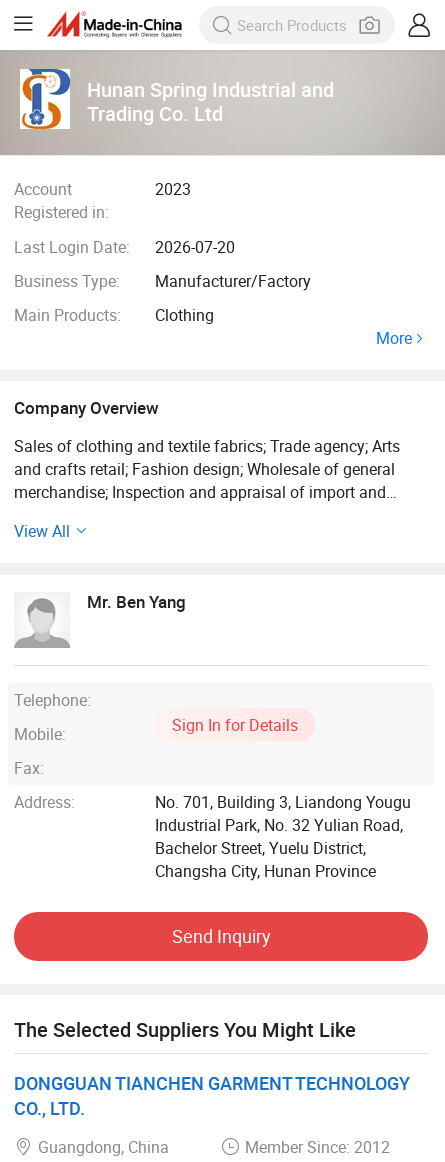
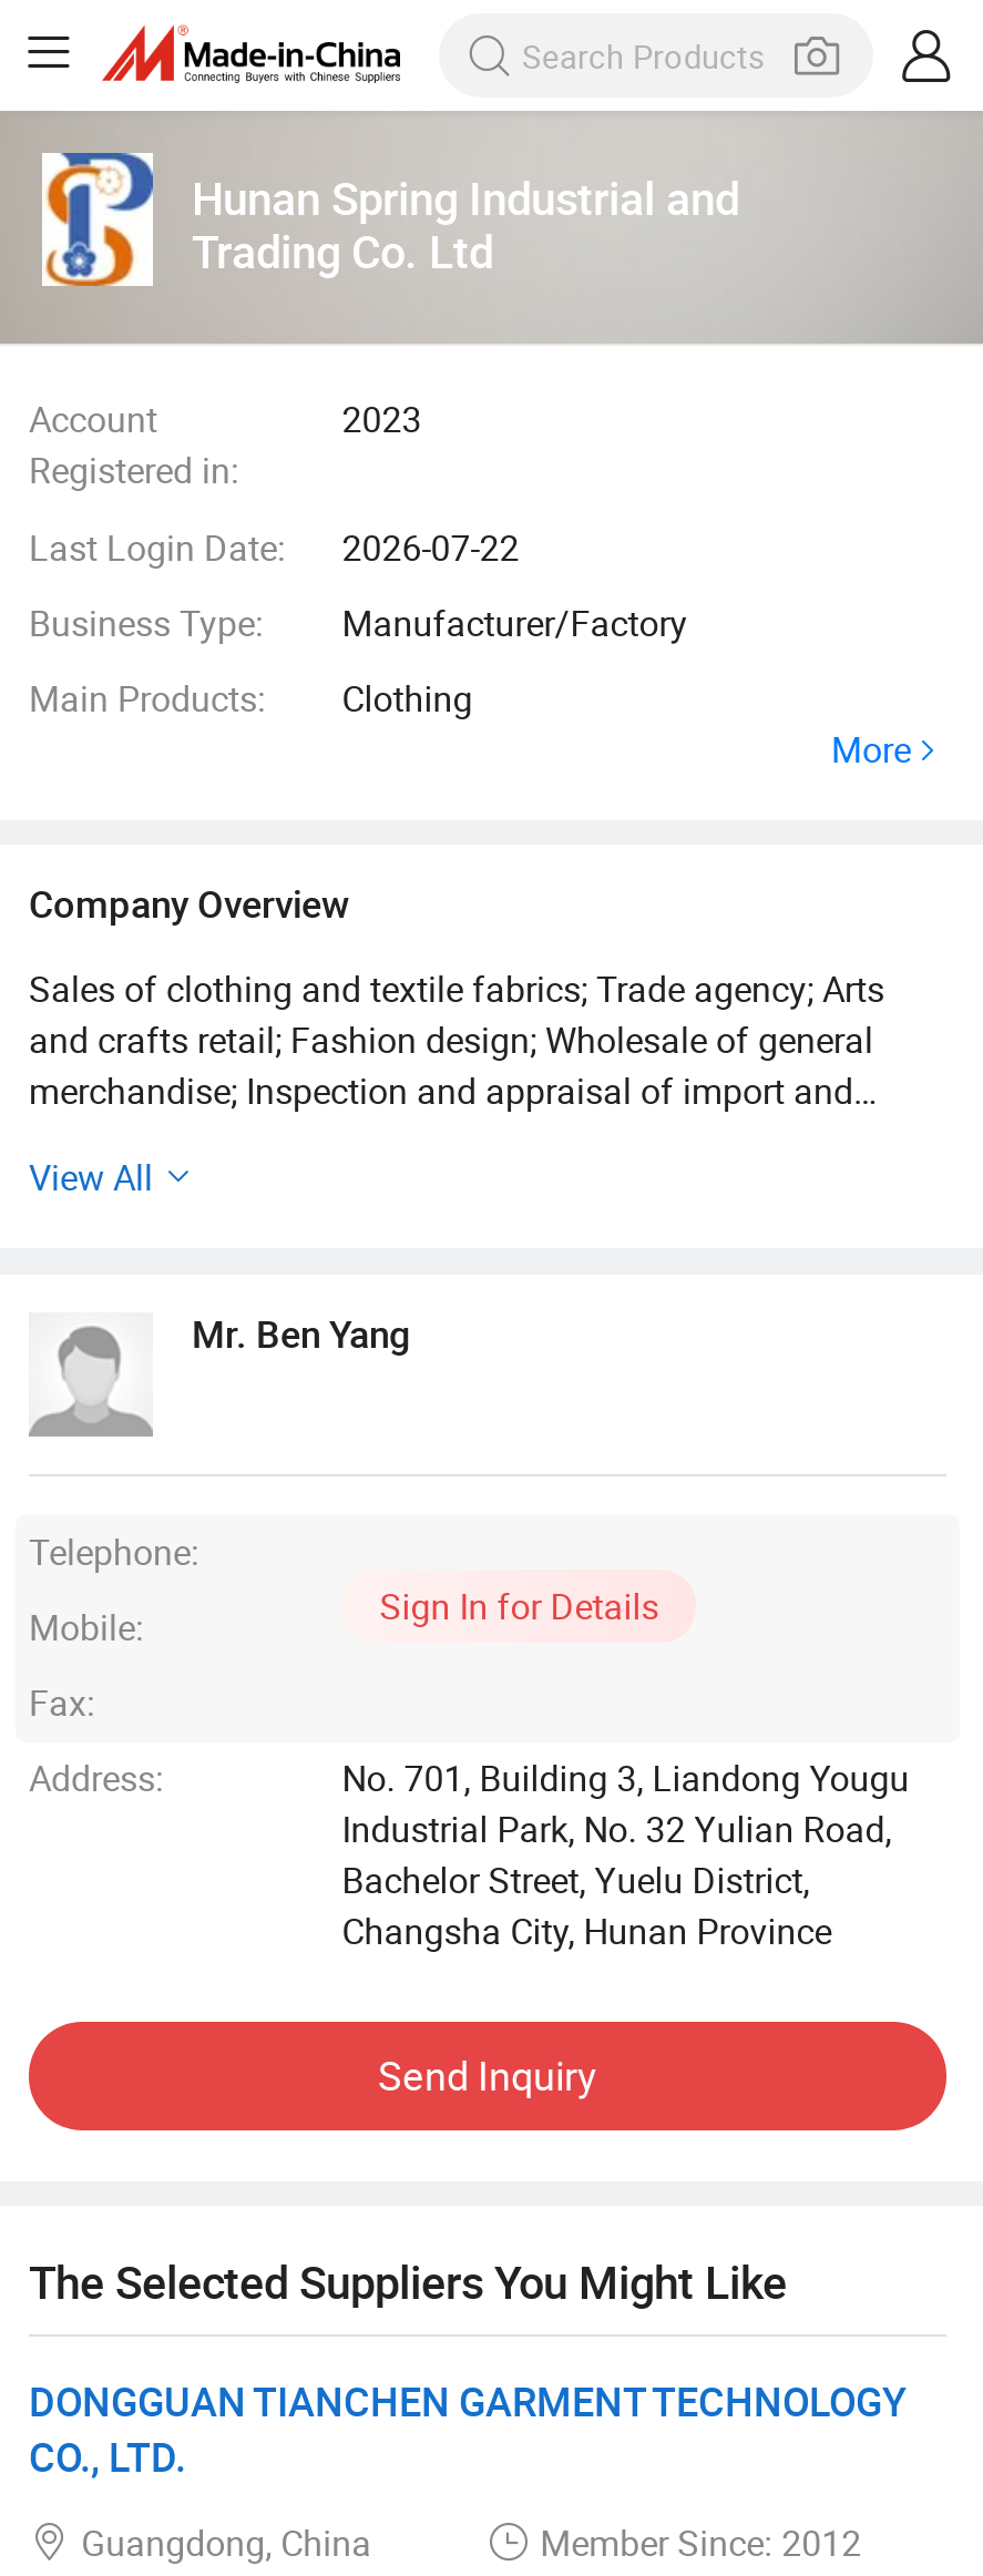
- Last Login Date: 2026-07-20
+ Last Login Date: 2026-07-22
